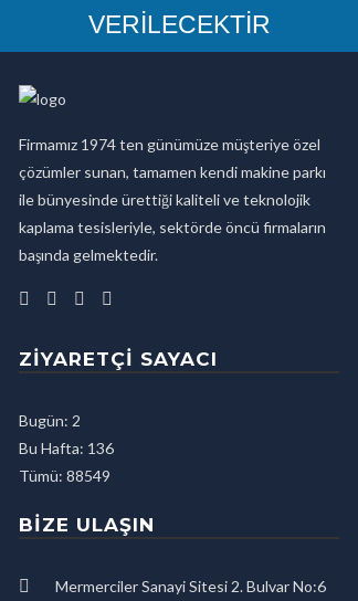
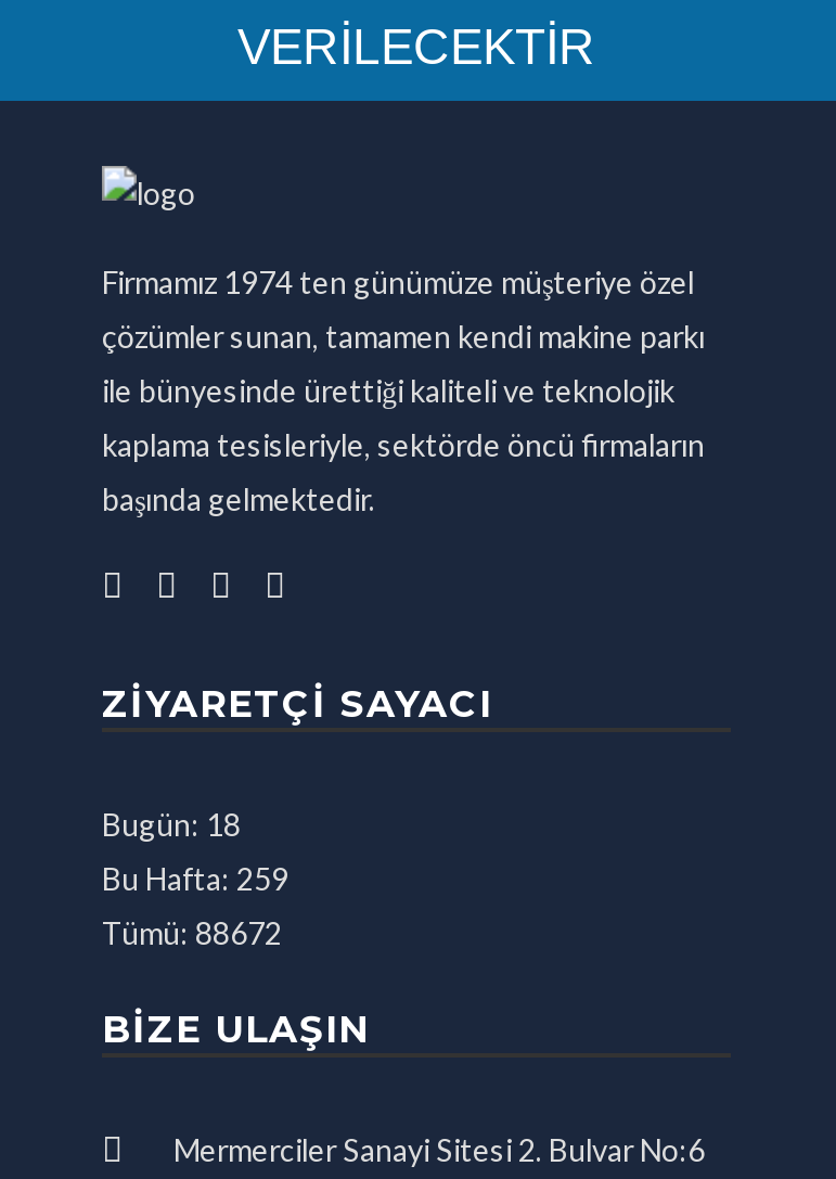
- Bugün: 2
+ Bugün: 18

- Bu Hafta: 136
+ Bu Hafta: 259

- Tümü: 88549
+ Tümü: 88672
